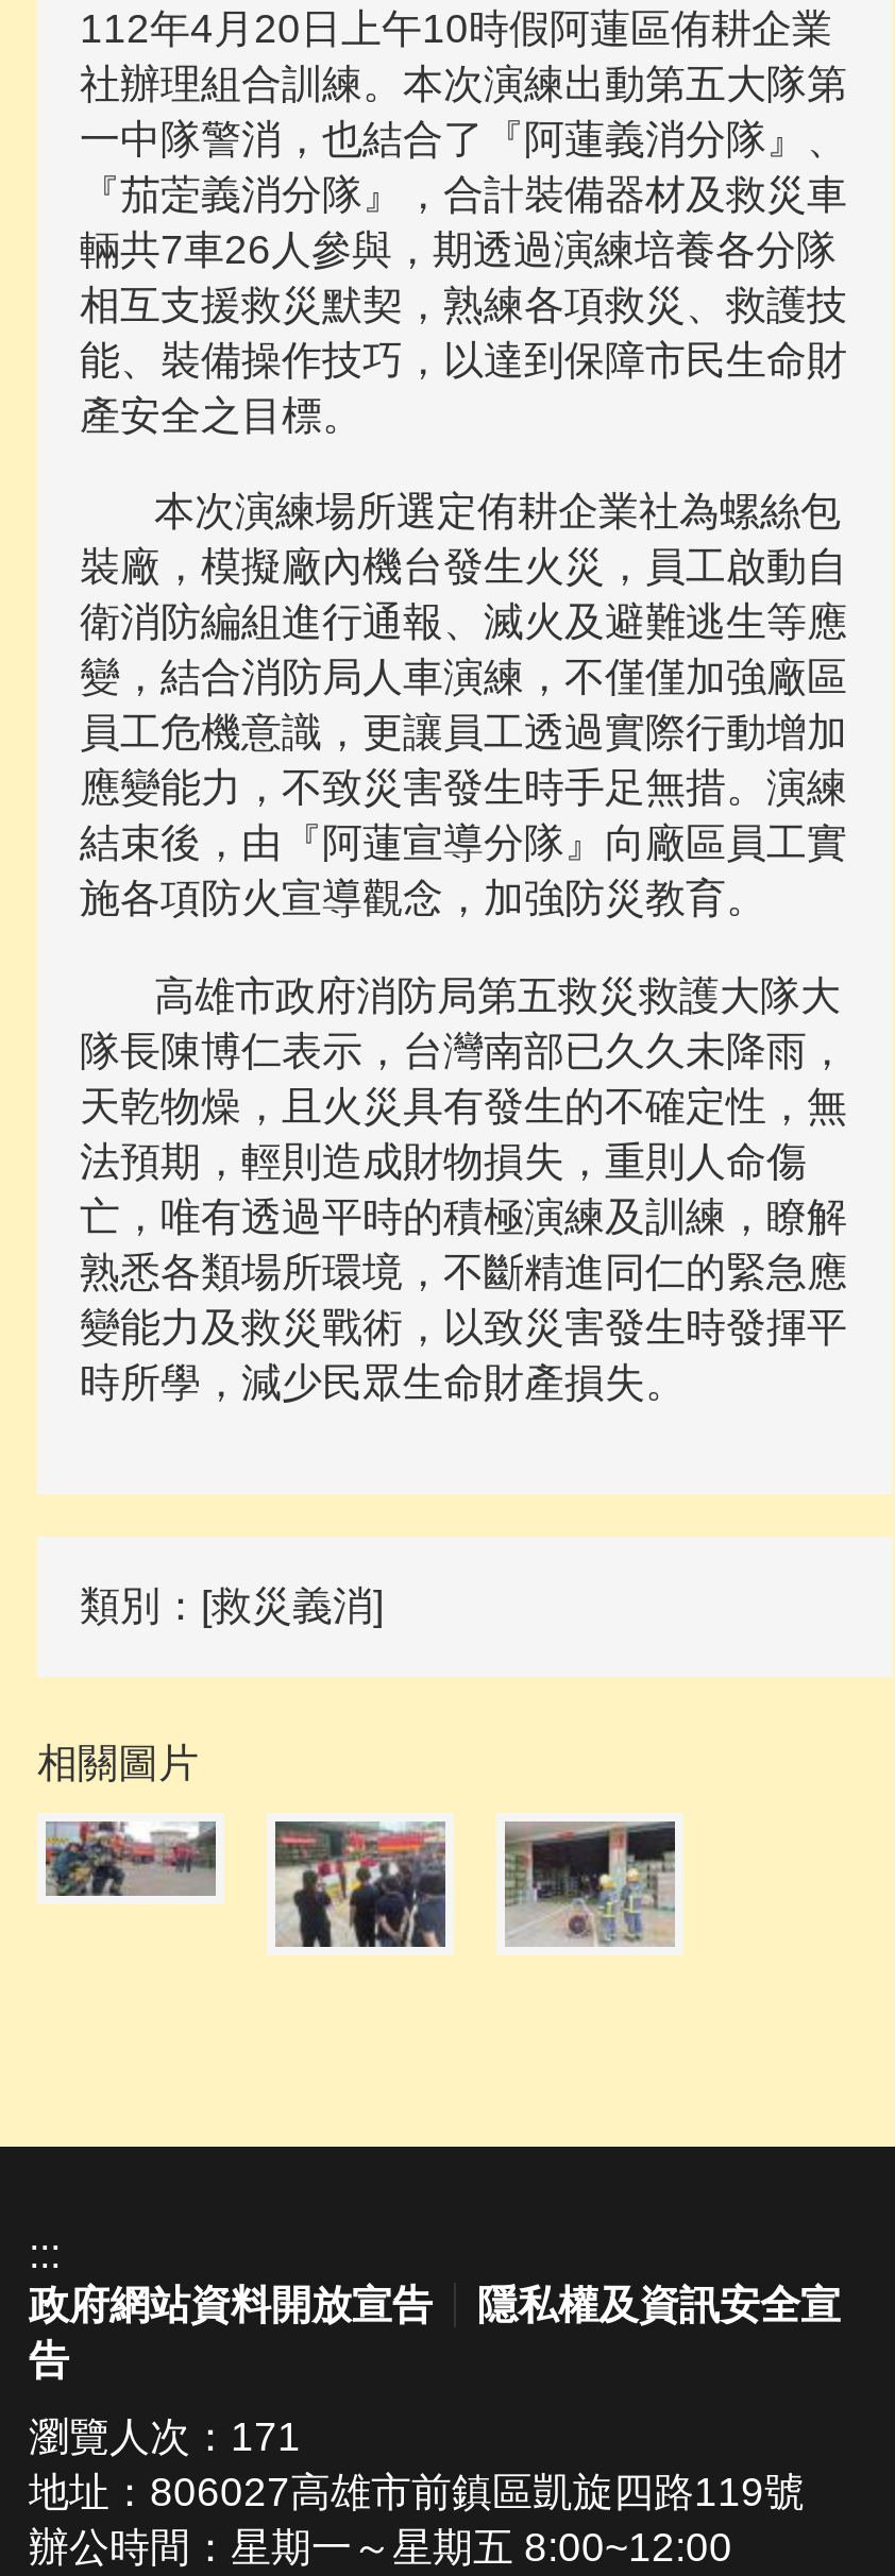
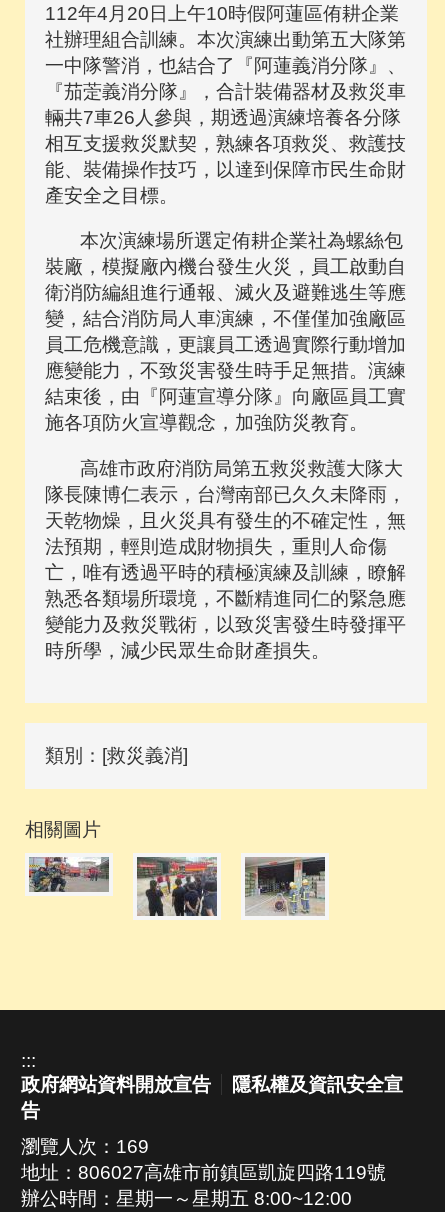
- 瀏覽人次：171
+ 瀏覽人次：169
